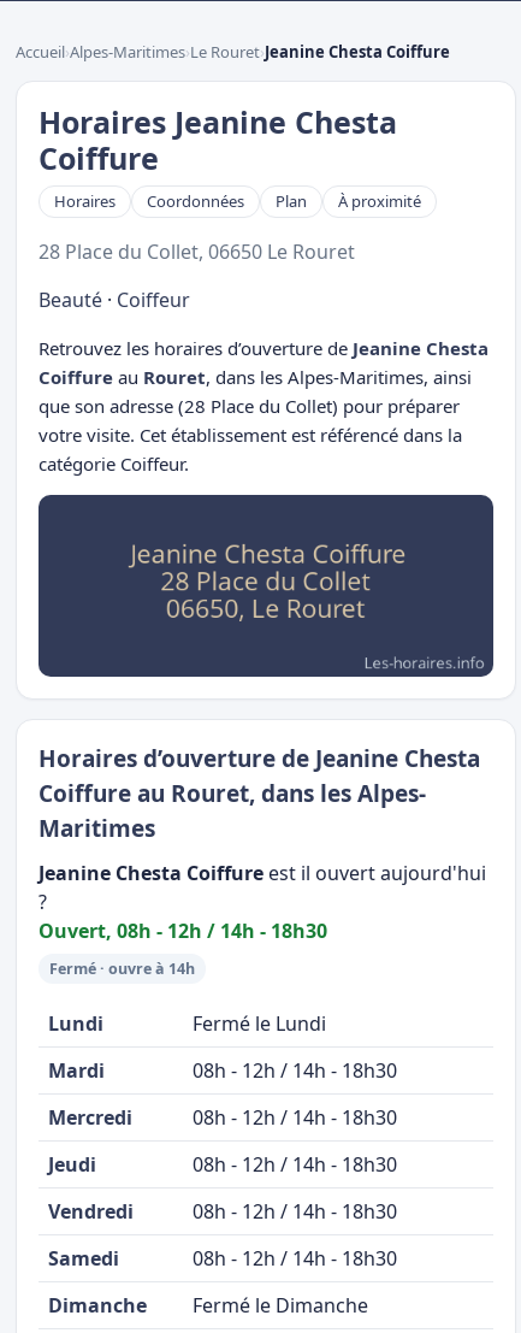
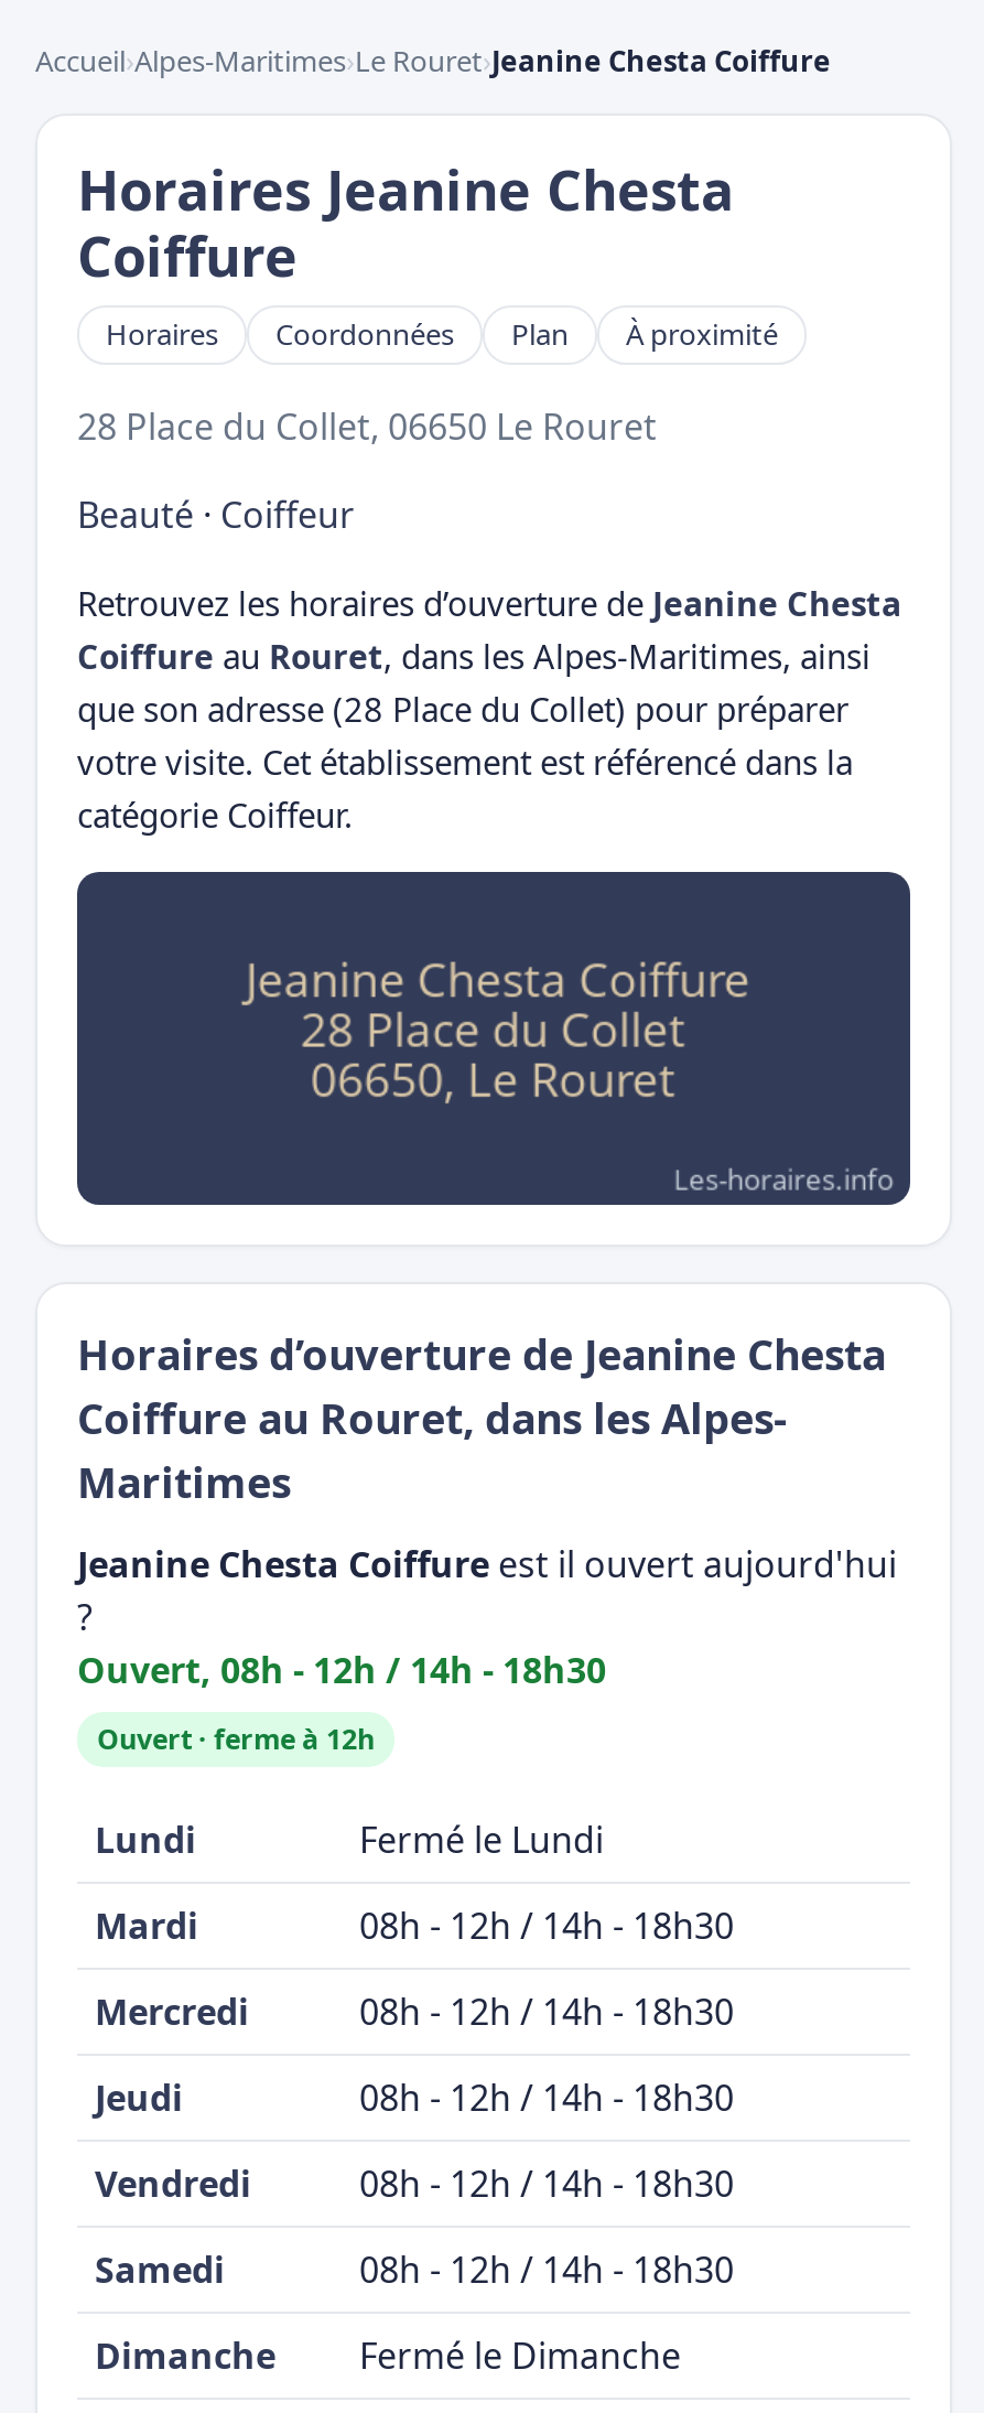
- Fermé · ouvre à 14h
+ Ouvert · ferme à 12h
